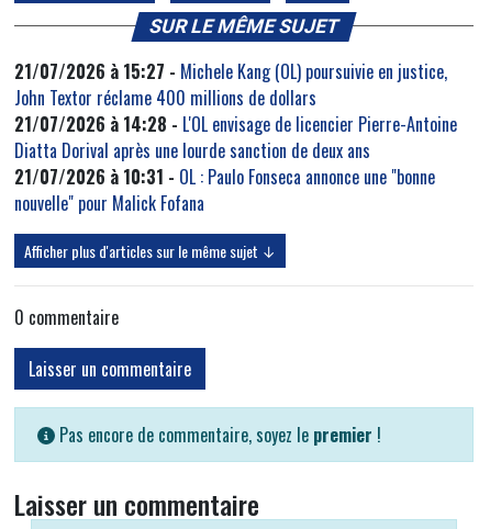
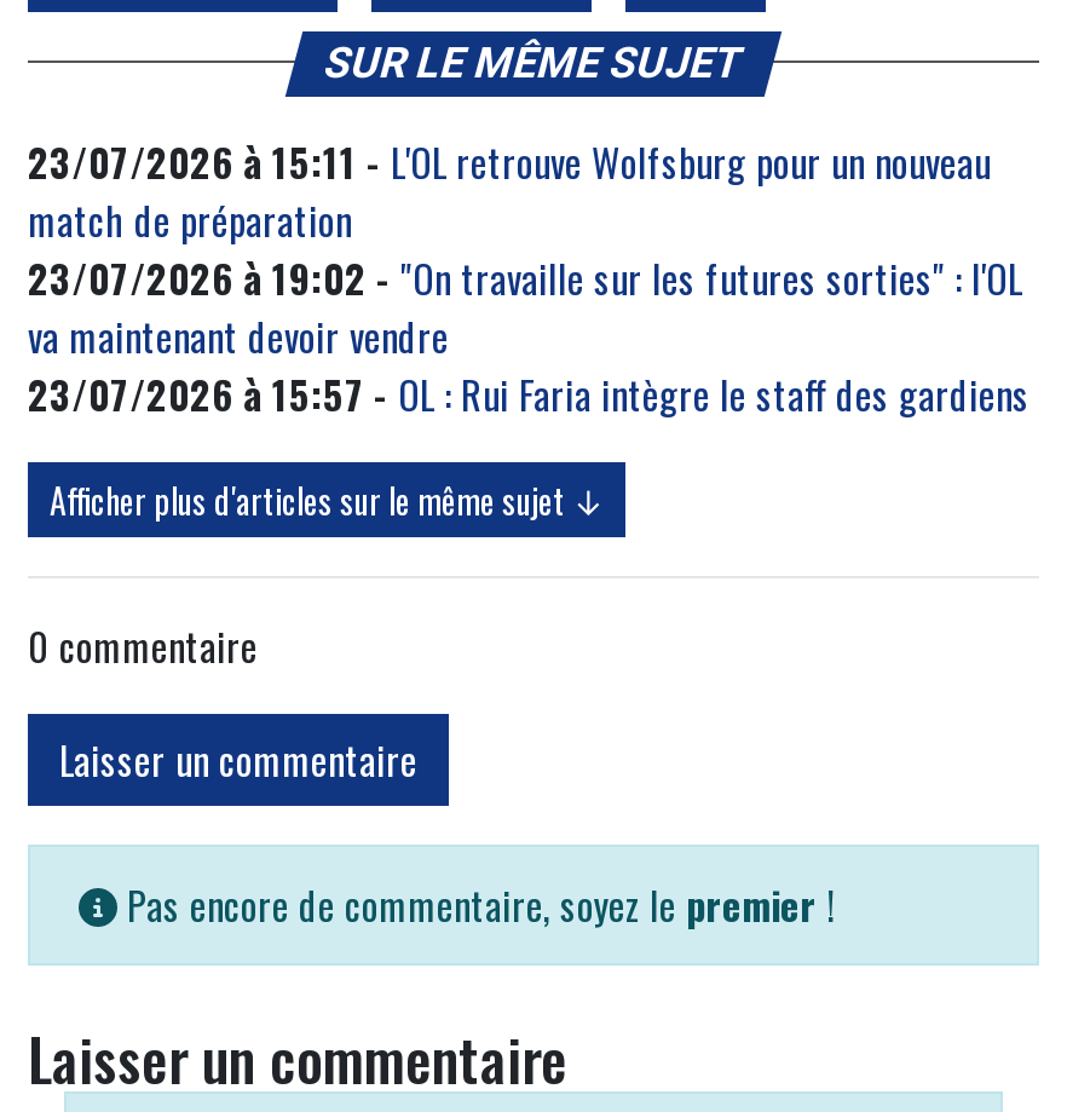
- 21/07/2026 à 15:27 - Michele Kang (OL) poursuivie en justice,
- John Textor réclame 400 millions de dollars
- 21/07/2026 à 14:28 - L'OL envisage de licencier Pierre-Antoine
- Diatta Dorival après une lourde sanction de deux ans
- 21/07/2026 à 10:31 - OL : Paulo Fonseca annonce une "bonne
- nouvelle" pour Malick Fofana
+ 23/07/2026 à 15:11 - L'OL retrouve Wolfsburg pour un nouveau
+ match de préparation
+ 23/07/2026 à 19:02 - "On travaille sur les futures sorties" : l'OL
+ va maintenant devoir vendre
+ 23/07/2026 à 15:57 - OL : Rui Faria intègre le staff des gardiens
